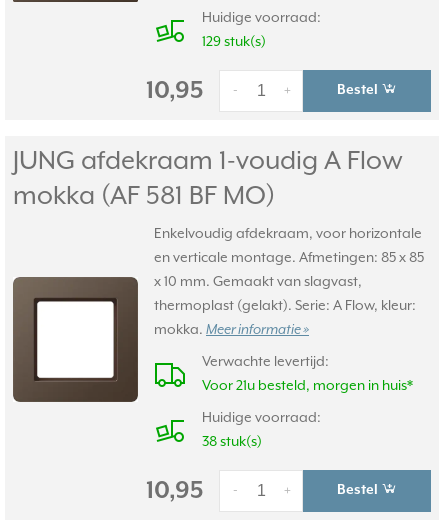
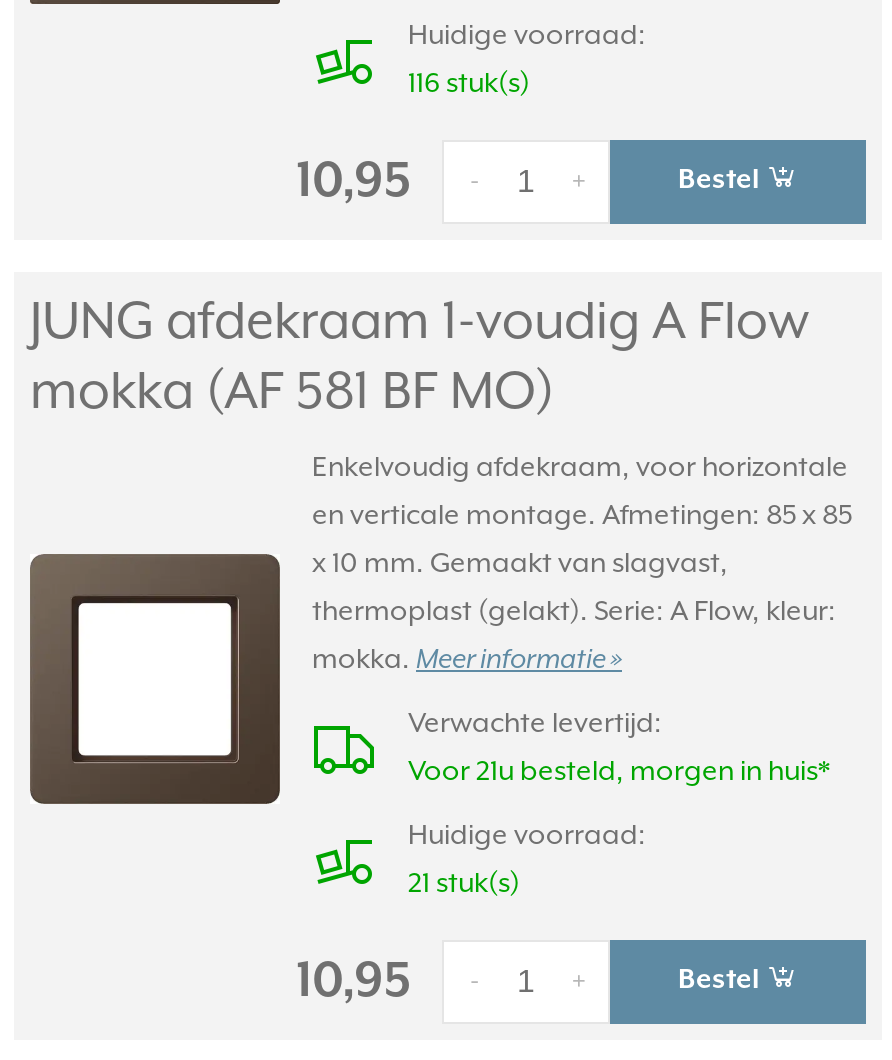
- 129 stuk(s)
+ 116 stuk(s)

- 38 stuk(s)
+ 21 stuk(s)
